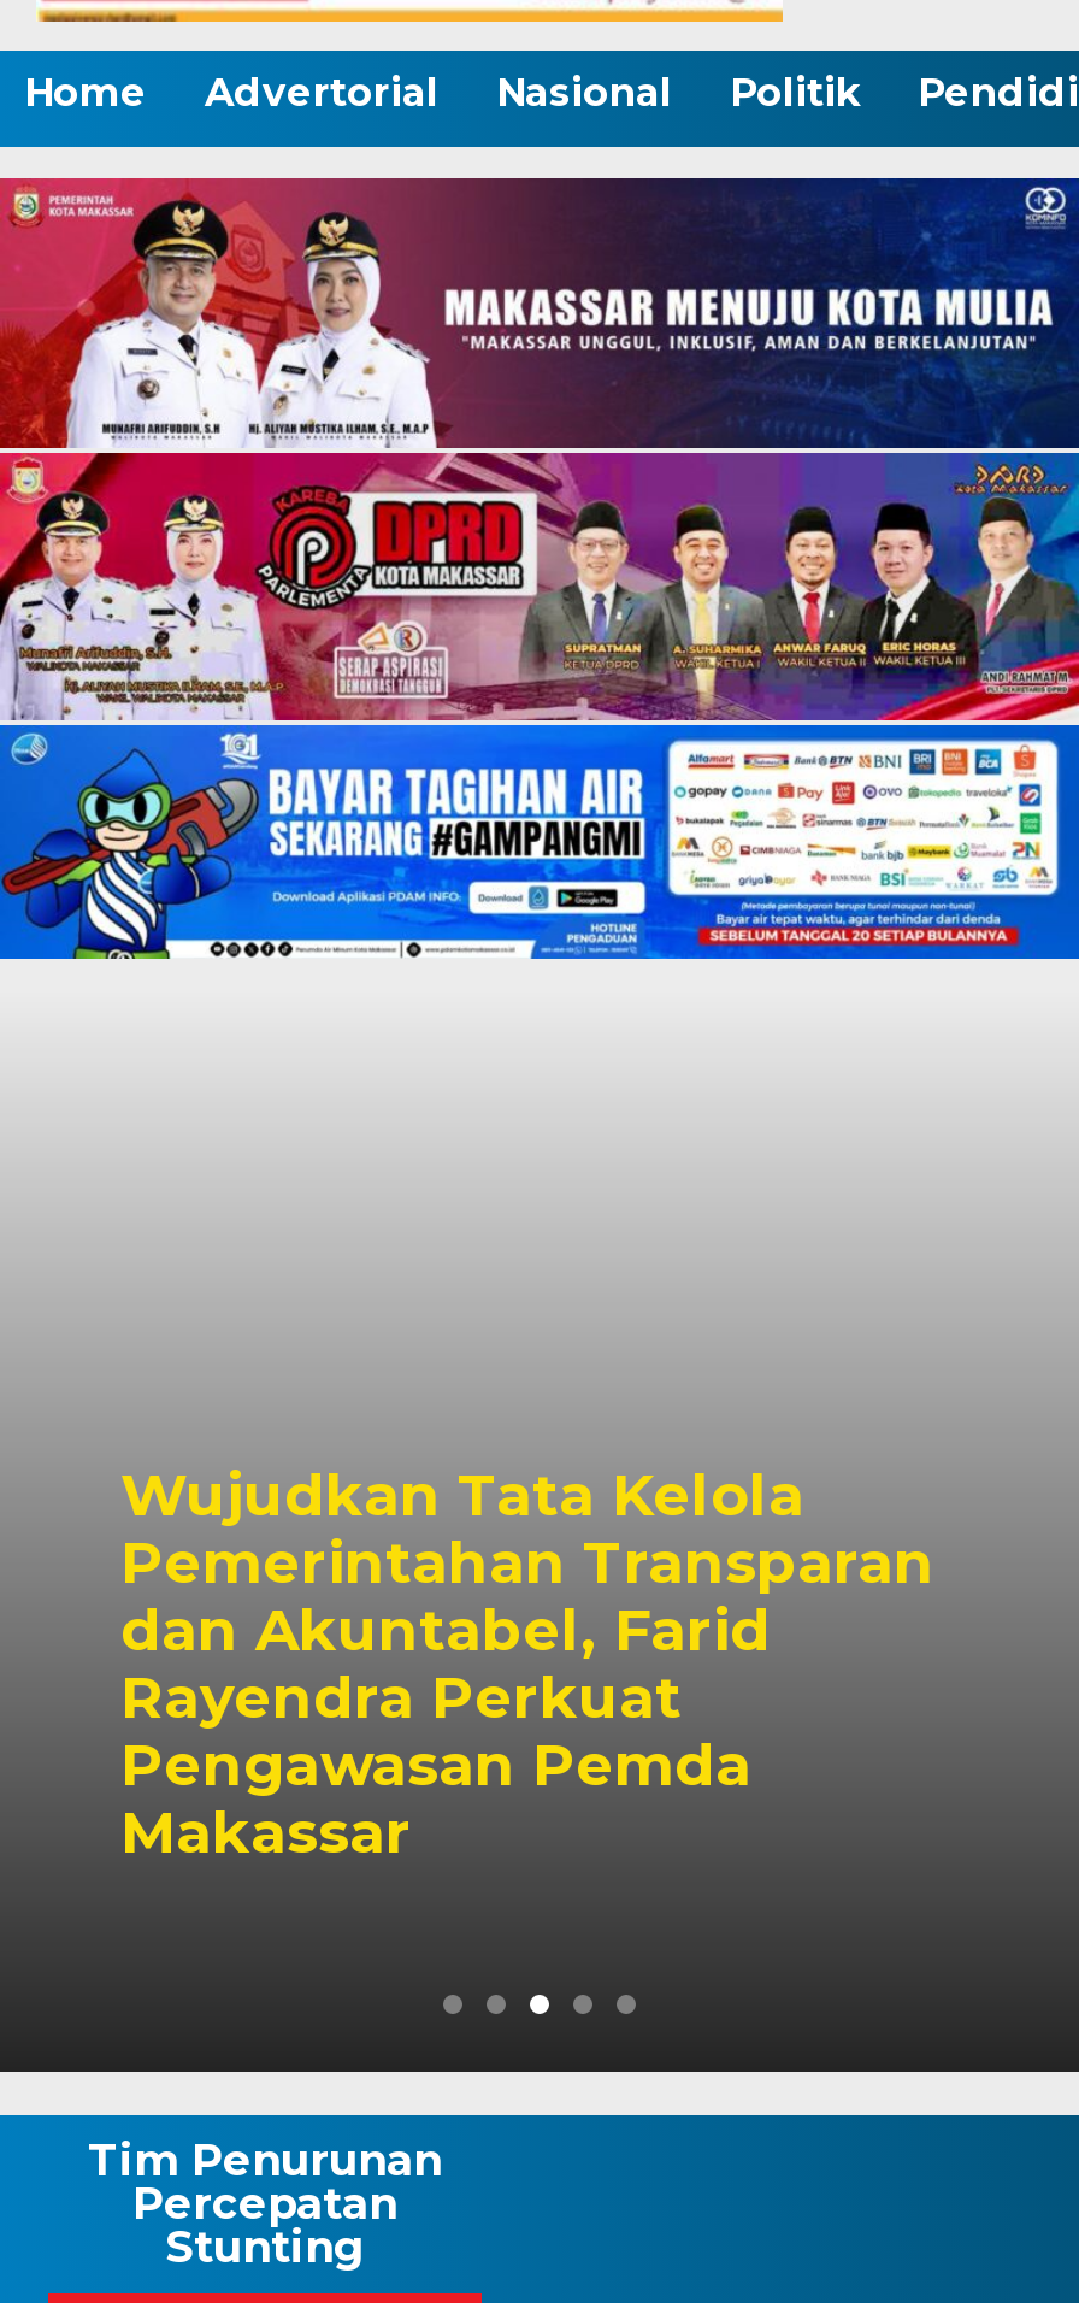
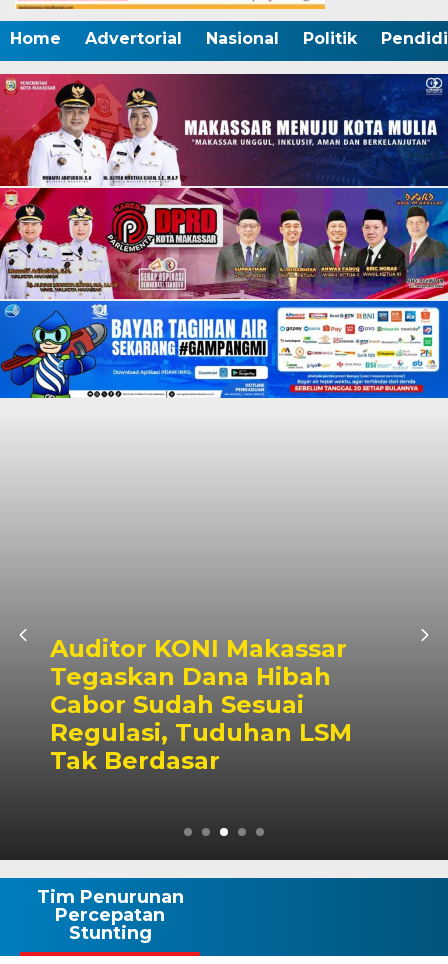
- Wujudkan Tata Kelola
- Pemerintahan Transparan
- dan Akuntabel, Farid
- Rayendra Perkuat
- Pengawasan Pemda
- Makassar
+ Auditor KONI Makassar
+ Tegaskan Dana Hibah
+ Cabor Sudah Sesuai
+ Regulasi, Tuduhan LSM
+ Tak Berdasar
